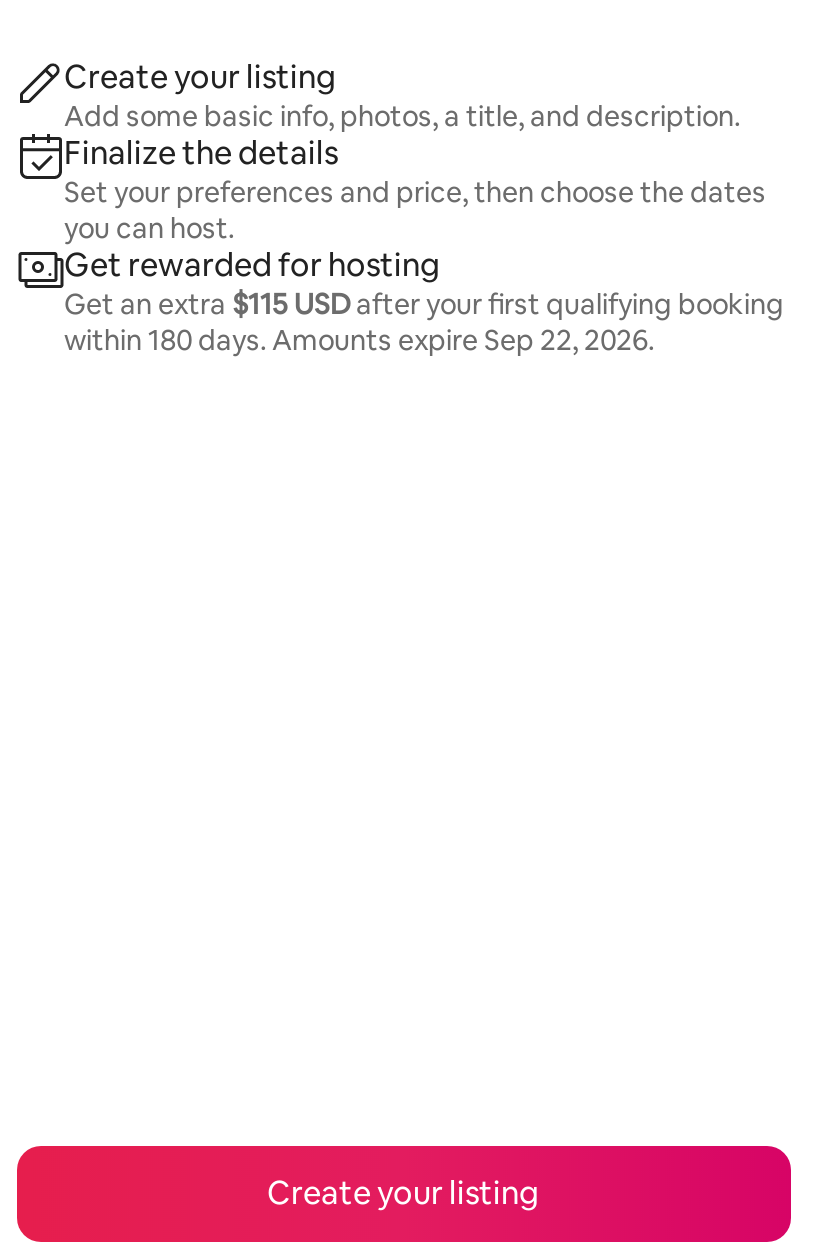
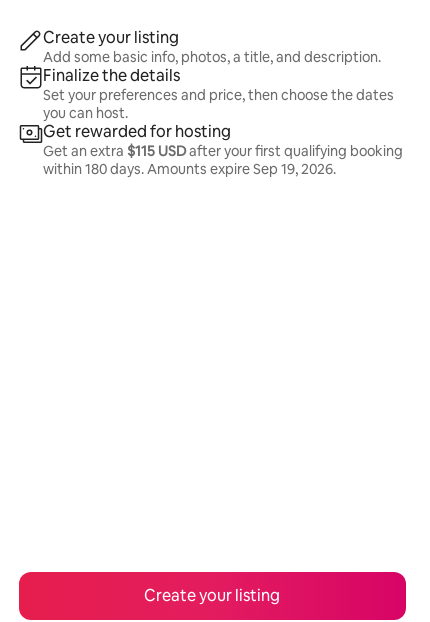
- within 180 days. Amounts expire Sep 22, 2026.
+ within 180 days. Amounts expire Sep 19, 2026.
